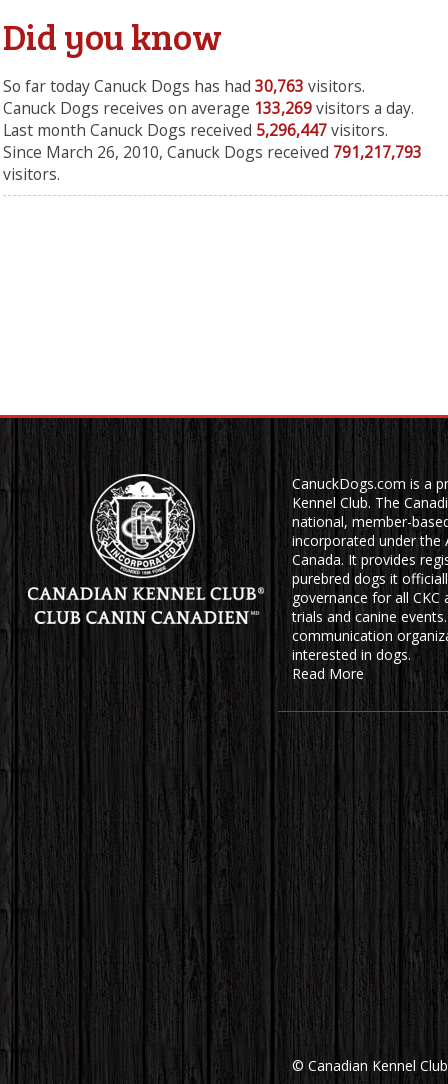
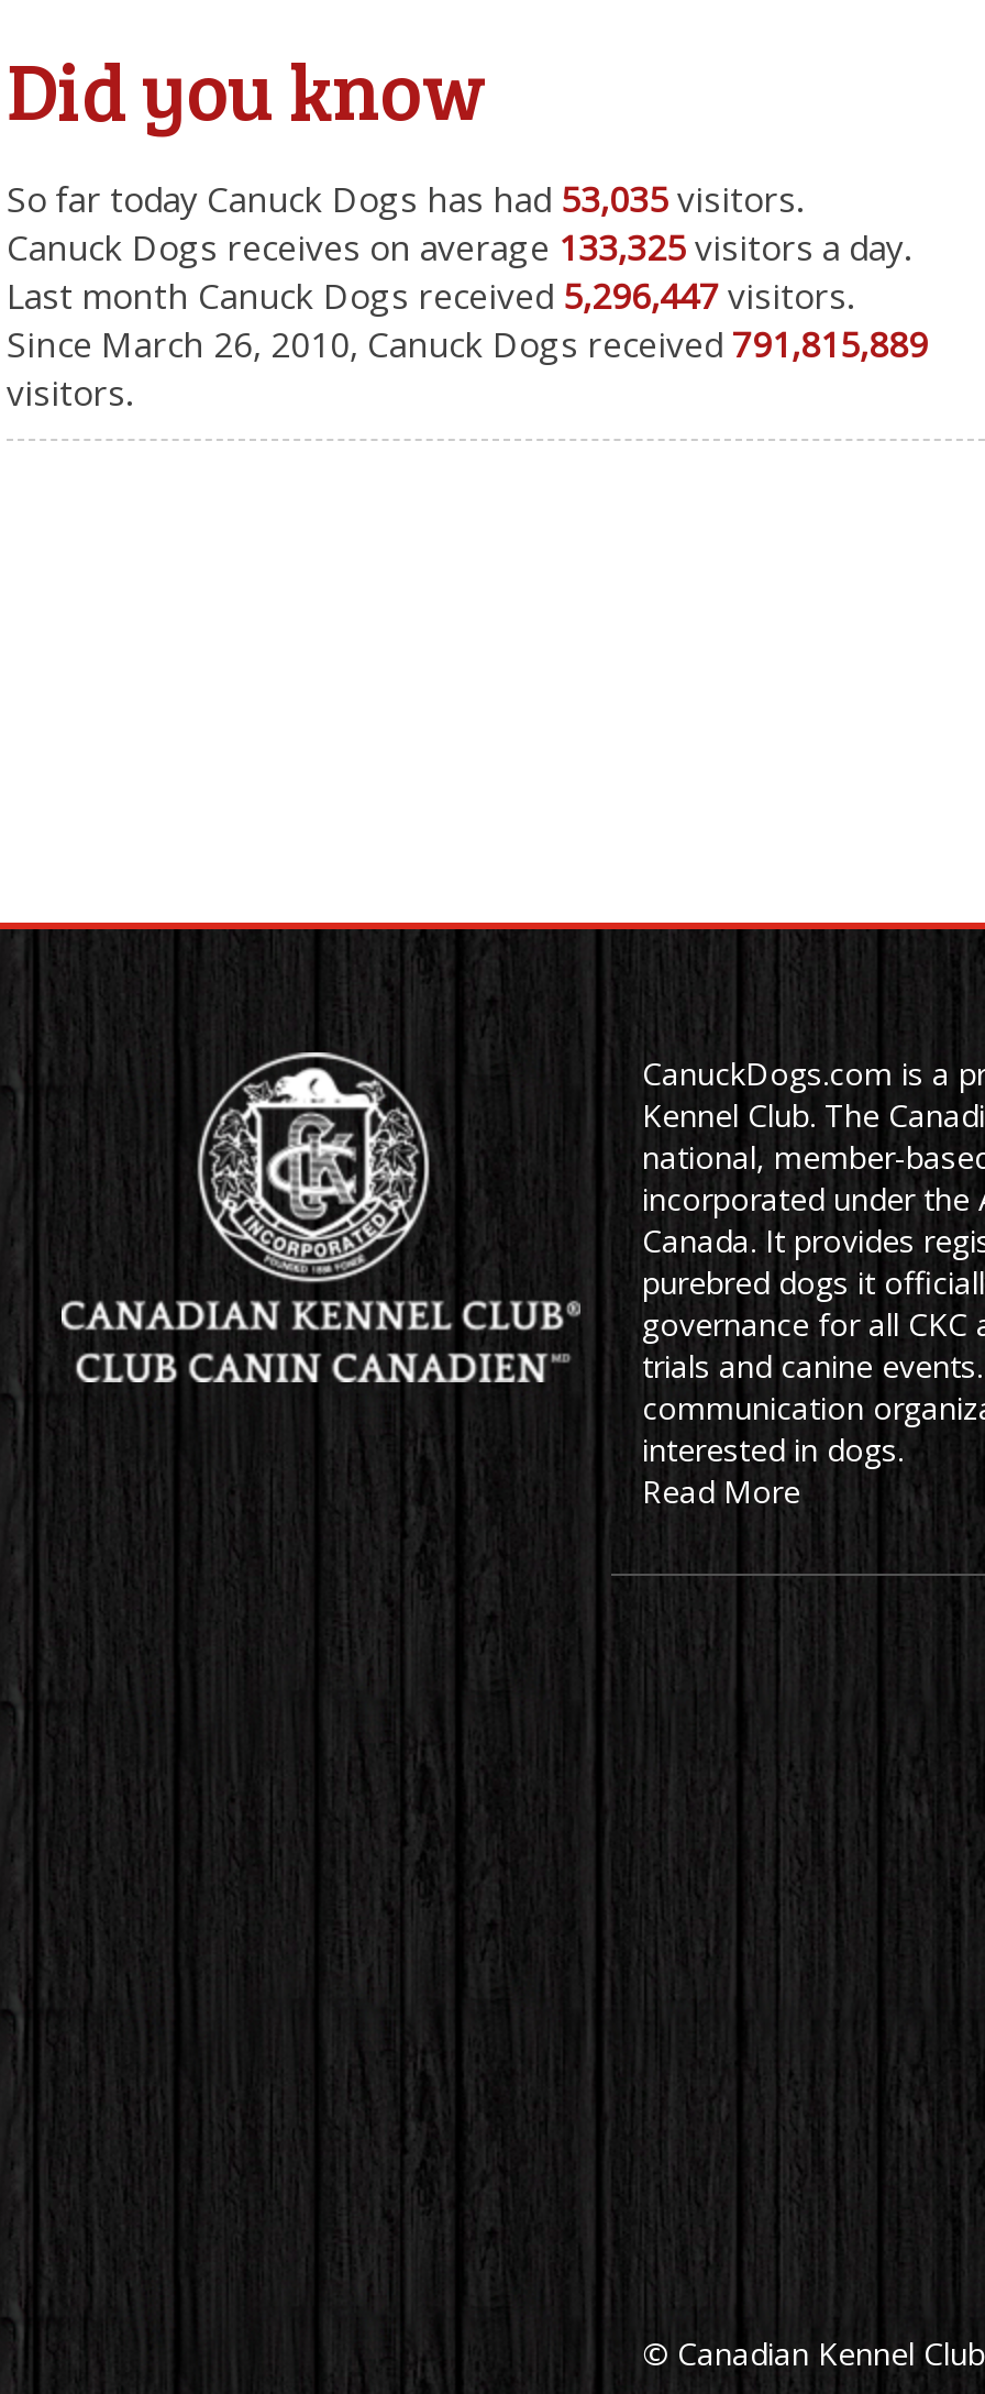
- So far today Canuck Dogs has had 30,763 visitors.
+ So far today Canuck Dogs has had 53,035 visitors.

- Canuck Dogs receives on average 133,269 visitors a day.
+ Canuck Dogs receives on average 133,325 visitors a day.

- Since March 26, 2010, Canuck Dogs received 791,217,793
+ Since March 26, 2010, Canuck Dogs received 791,815,889
